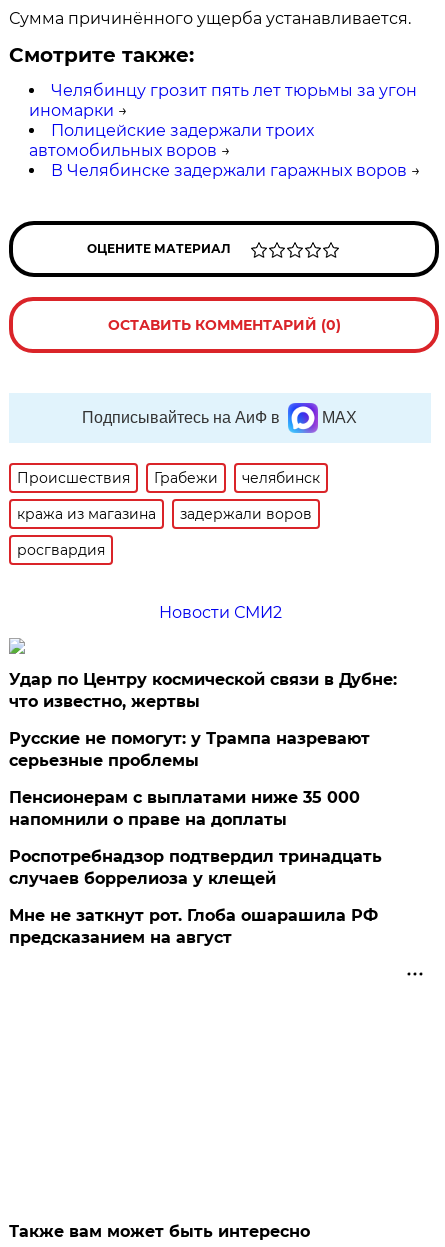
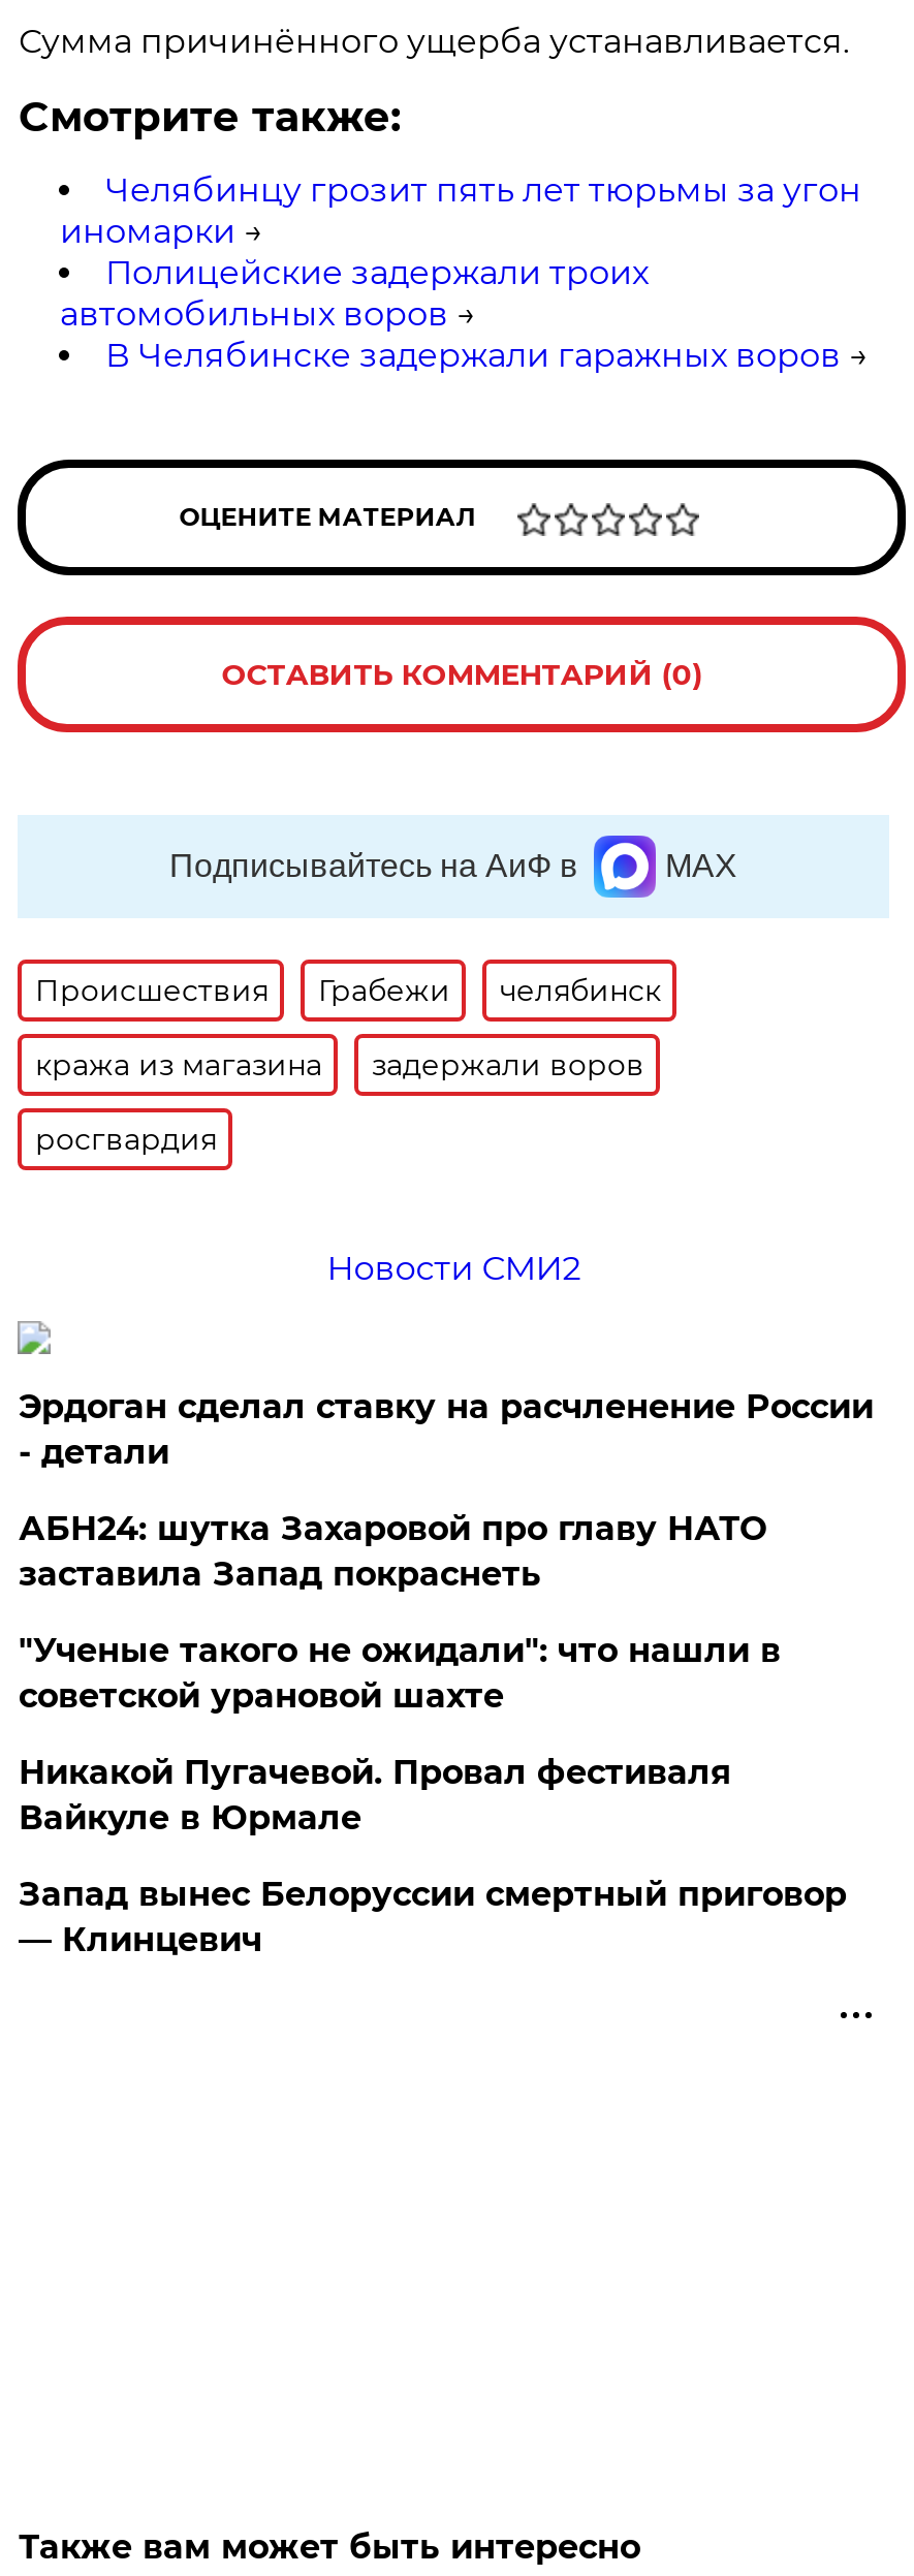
- Удар по Центру космической связи в Дубне:
- что известно, жертвы
+ Эрдоган сделал ставку на расчленение России
+ - детали

- Русские не помогут: у Трампа назревают
- серьезные проблемы
+ АБН24: шутка Захаровой про главу НАТО
+ заставила Запад покраснеть

- Пенсионерам с выплатами ниже 35 000
- напомнили о праве на доплаты
+ "Ученые такого не ожидали": что нашли в
+ советской урановой шахте

- Роспотребнадзор подтвердил тринадцать
- случаев боррелиоза у клещей
+ Никакой Пугачевой. Провал фестиваля
+ Вайкуле в Юрмале

- Мне не заткнут рот. Глоба ошарашила РФ
- предсказанием на август
+ Запад вынес Белоруссии смертный приговор
+ — Клинцевич
